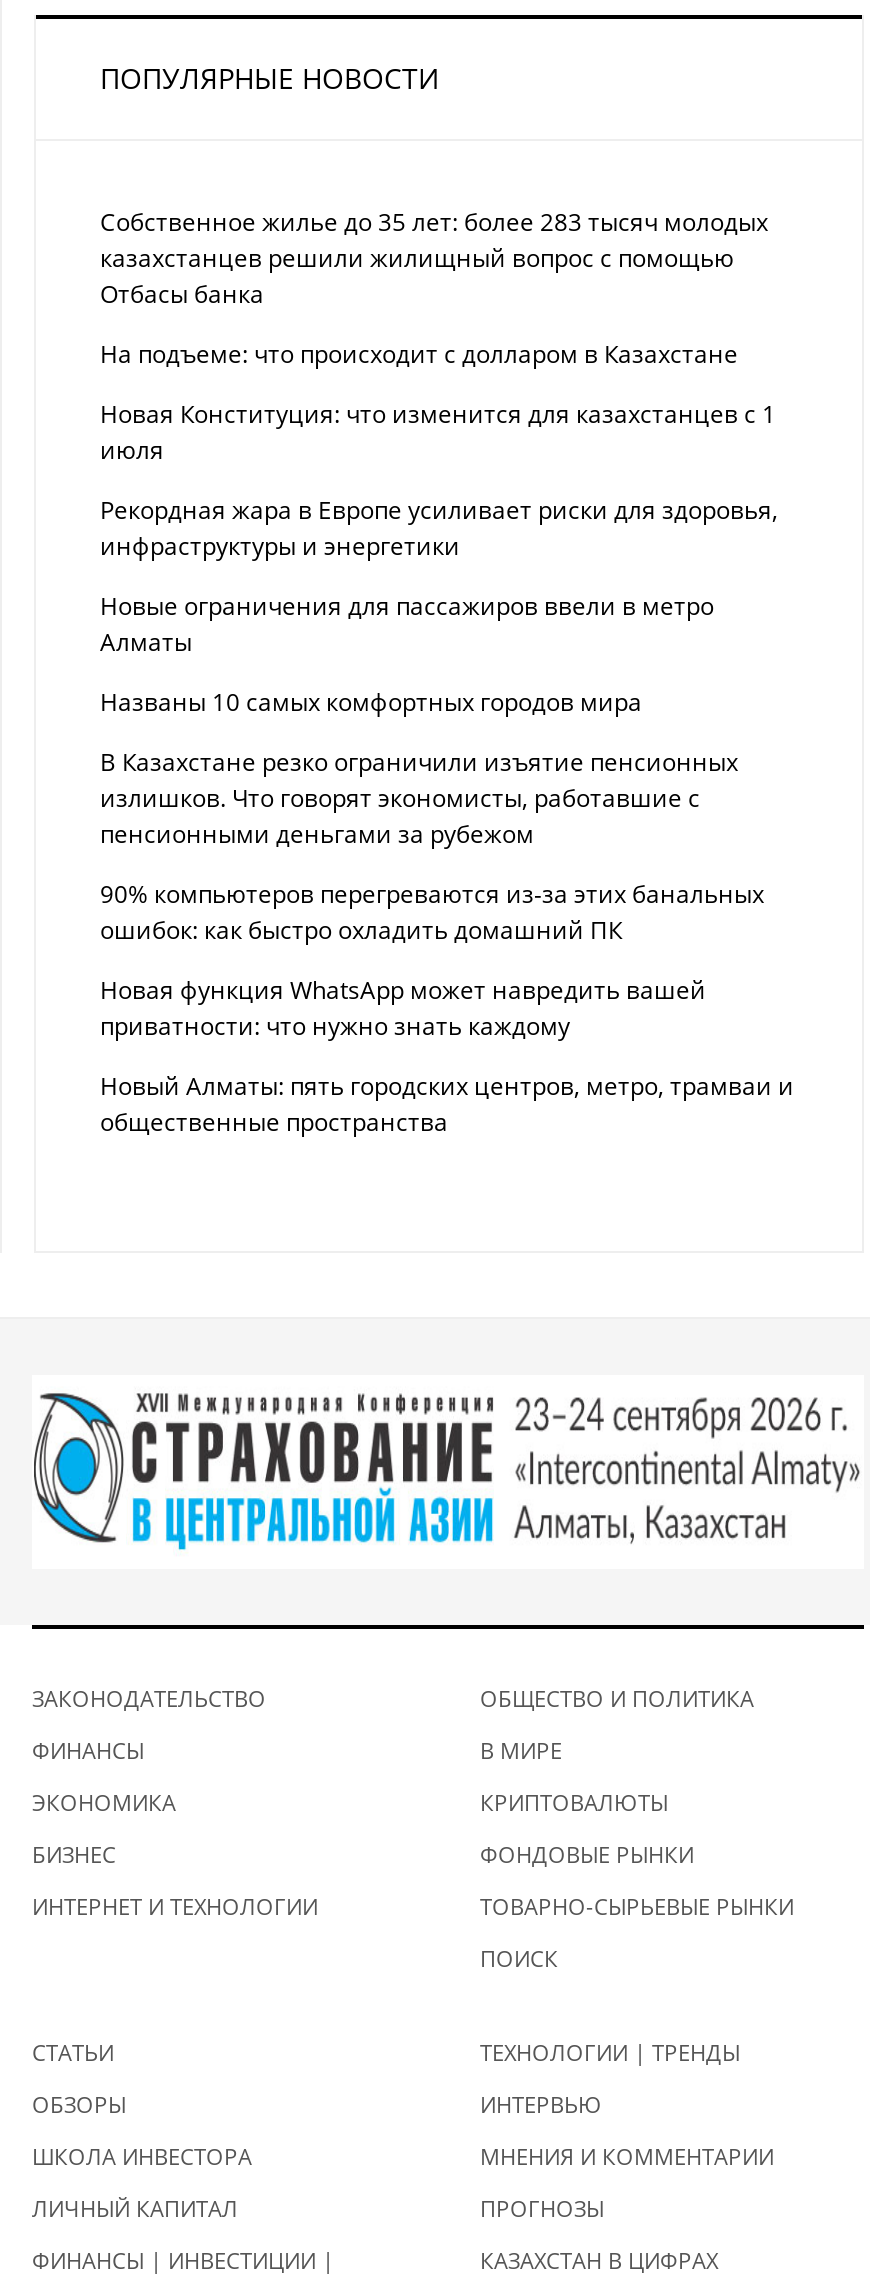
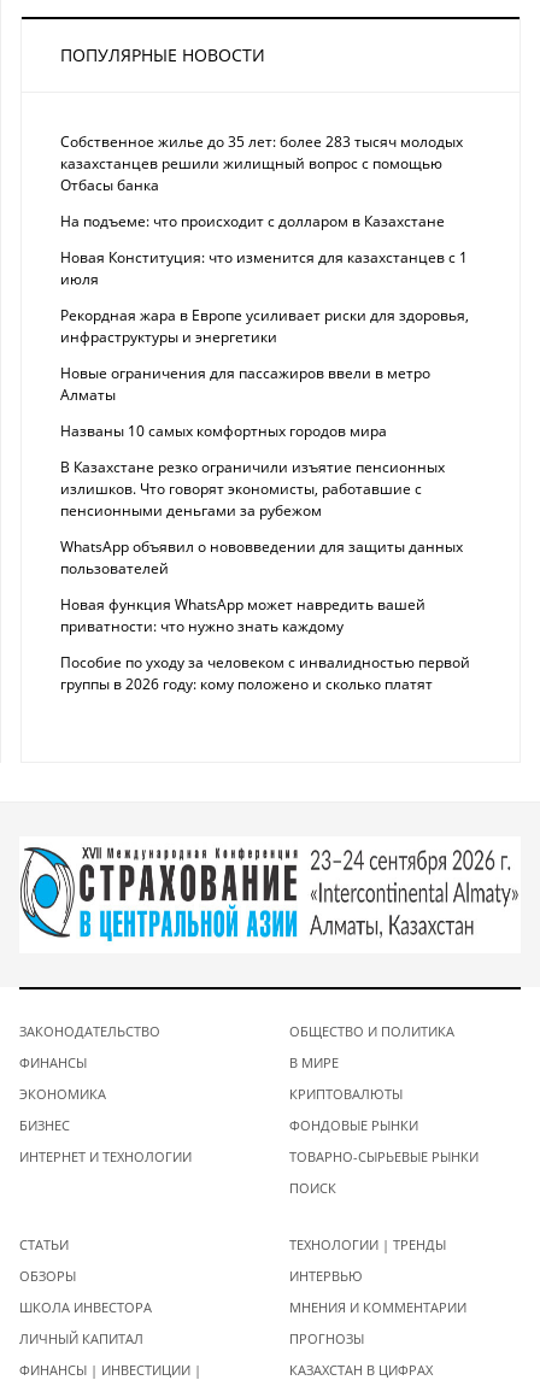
- 90% компьютеров перегреваются из-за этих банальных
- ошибок: как быстро охладить домашний ПК
+ WhatsApp объявил о нововведении для защиты данных
+ пользователей

- Новый Алматы: пять городских центров, метро, трамваи и
- общественные пространства
+ Пособие по уходу за человеком с инвалидностью первой
+ группы в 2026 году: кому положено и сколько платят
